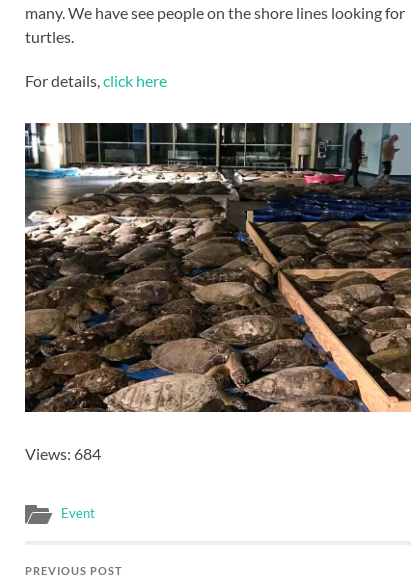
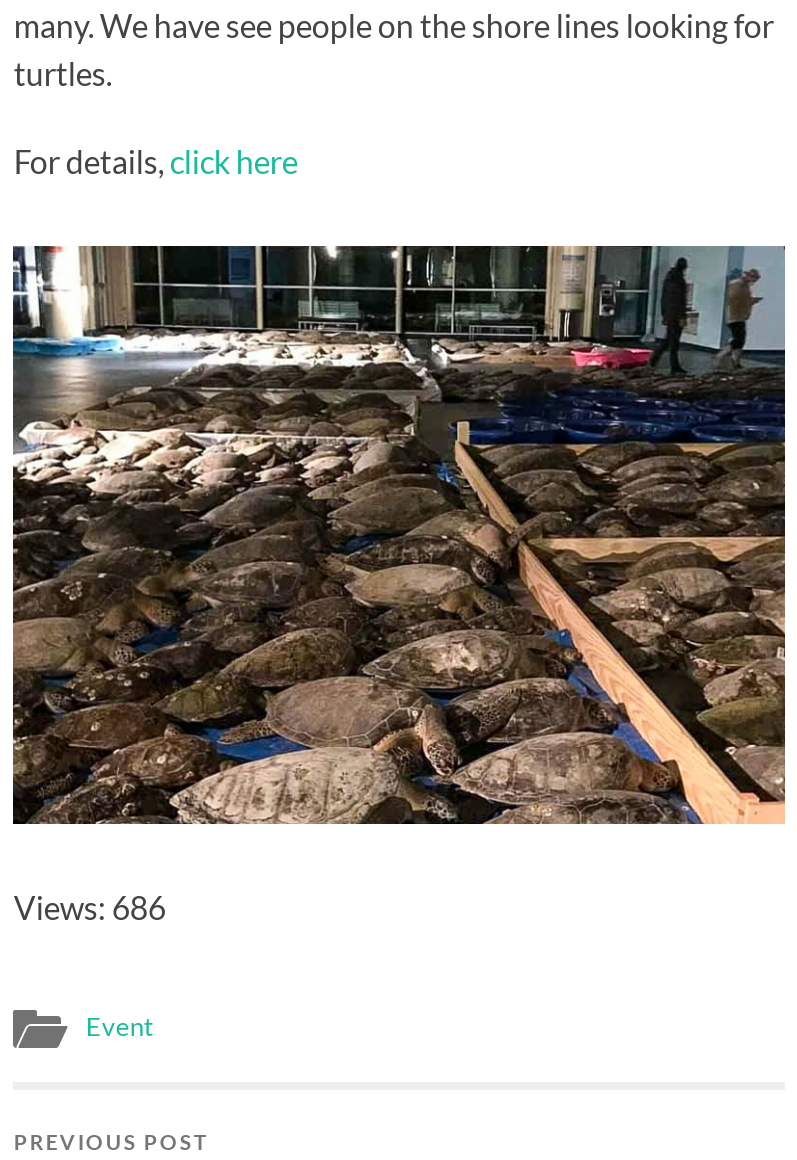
- Views: 684
+ Views: 686
